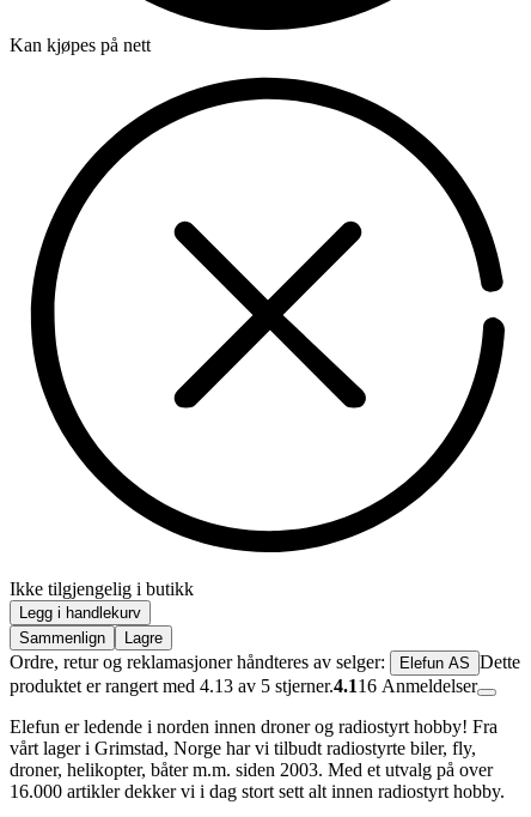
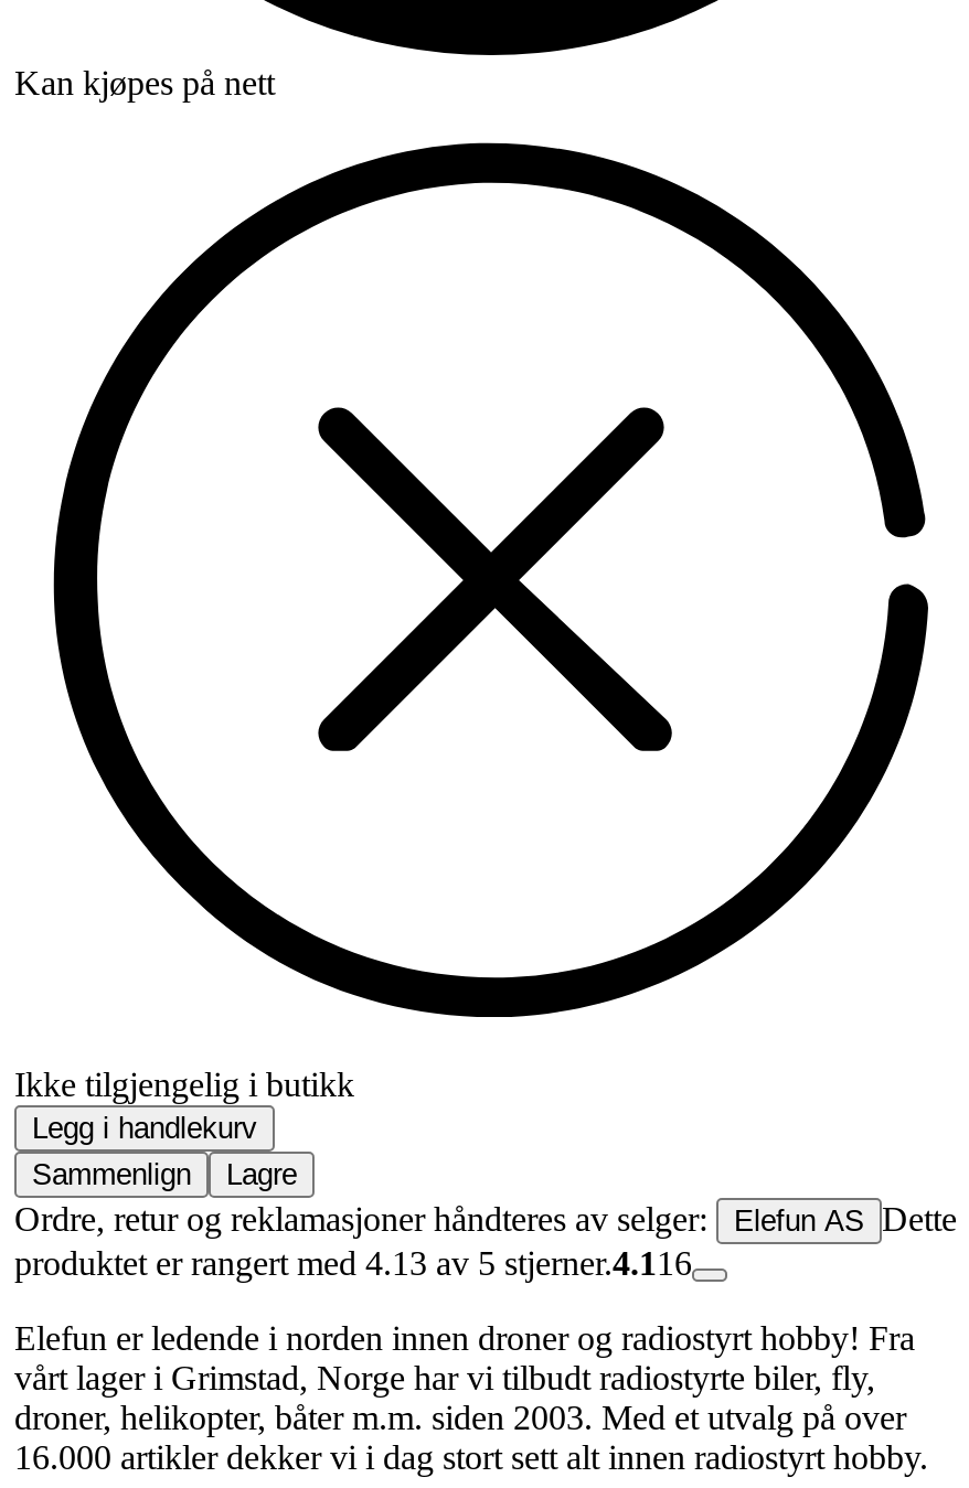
- produktet er rangert med 4.13 av 5 stjerner.4.116 Anmeldelser
+ produktet er rangert med 4.13 av 5 stjerner.4.116
